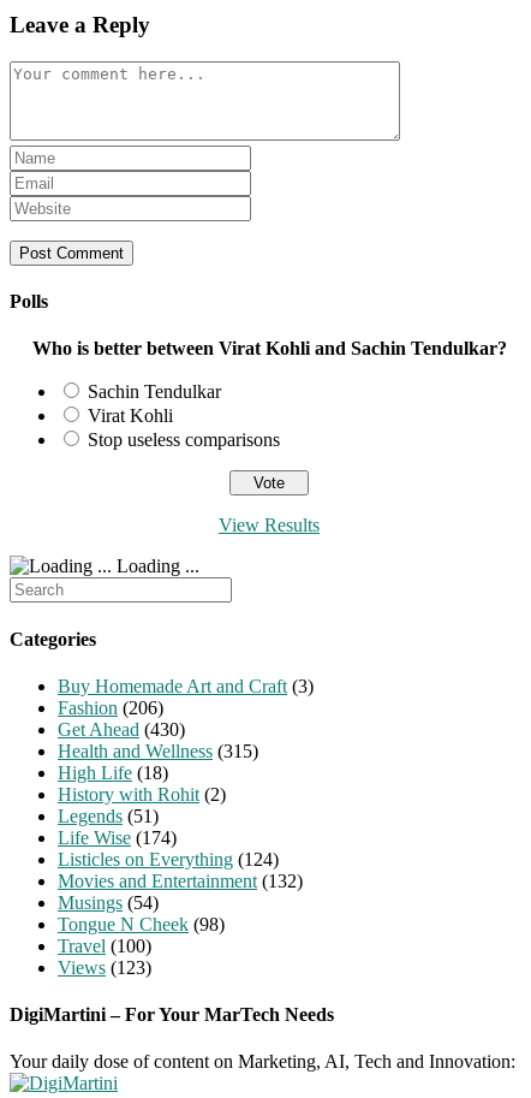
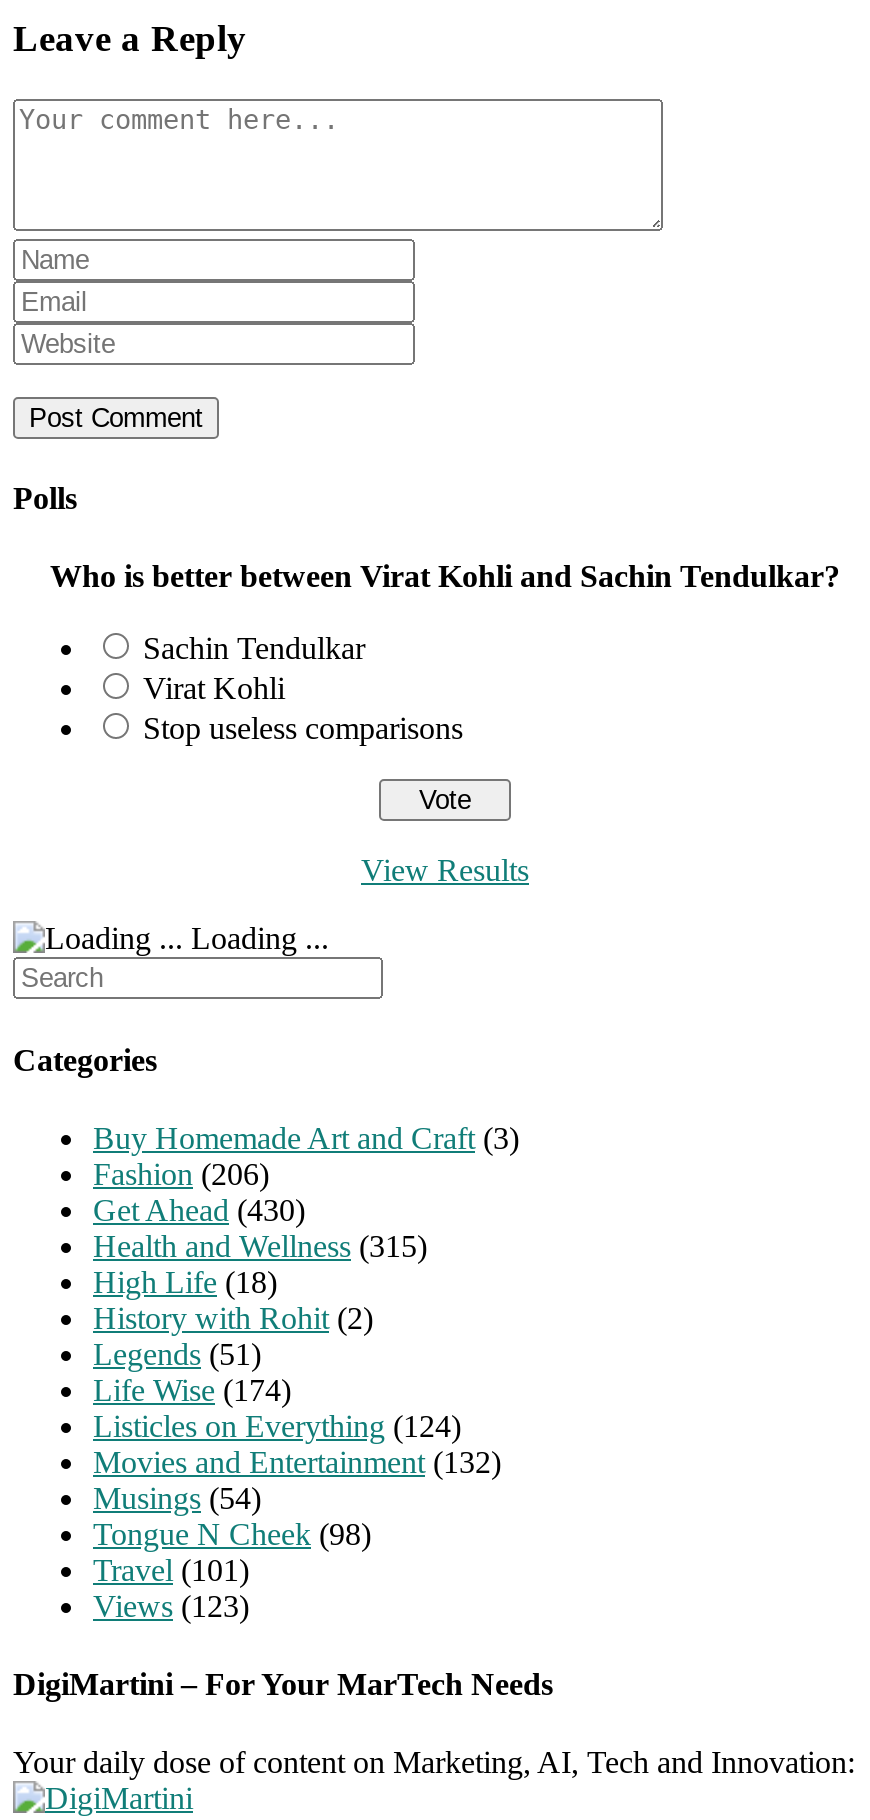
- Travel (100)
+ Travel (101)
